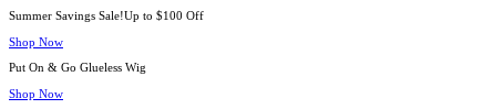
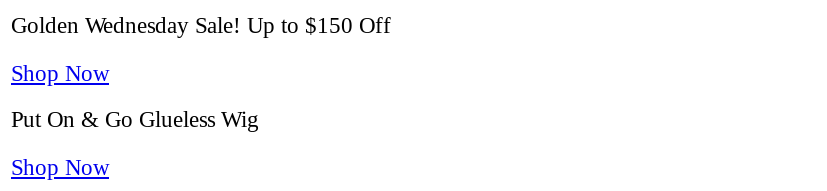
- Summer Savings Sale!Up to $100 Off
+ Golden Wednesday Sale! Up to $150 Off
